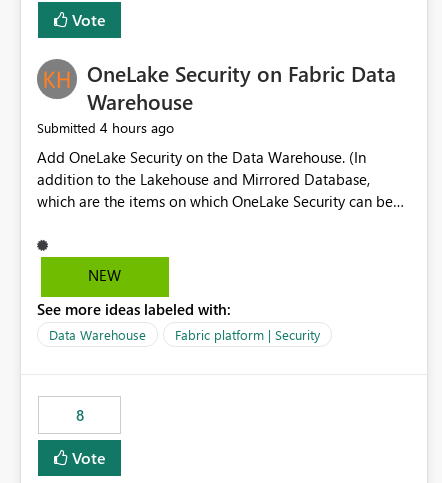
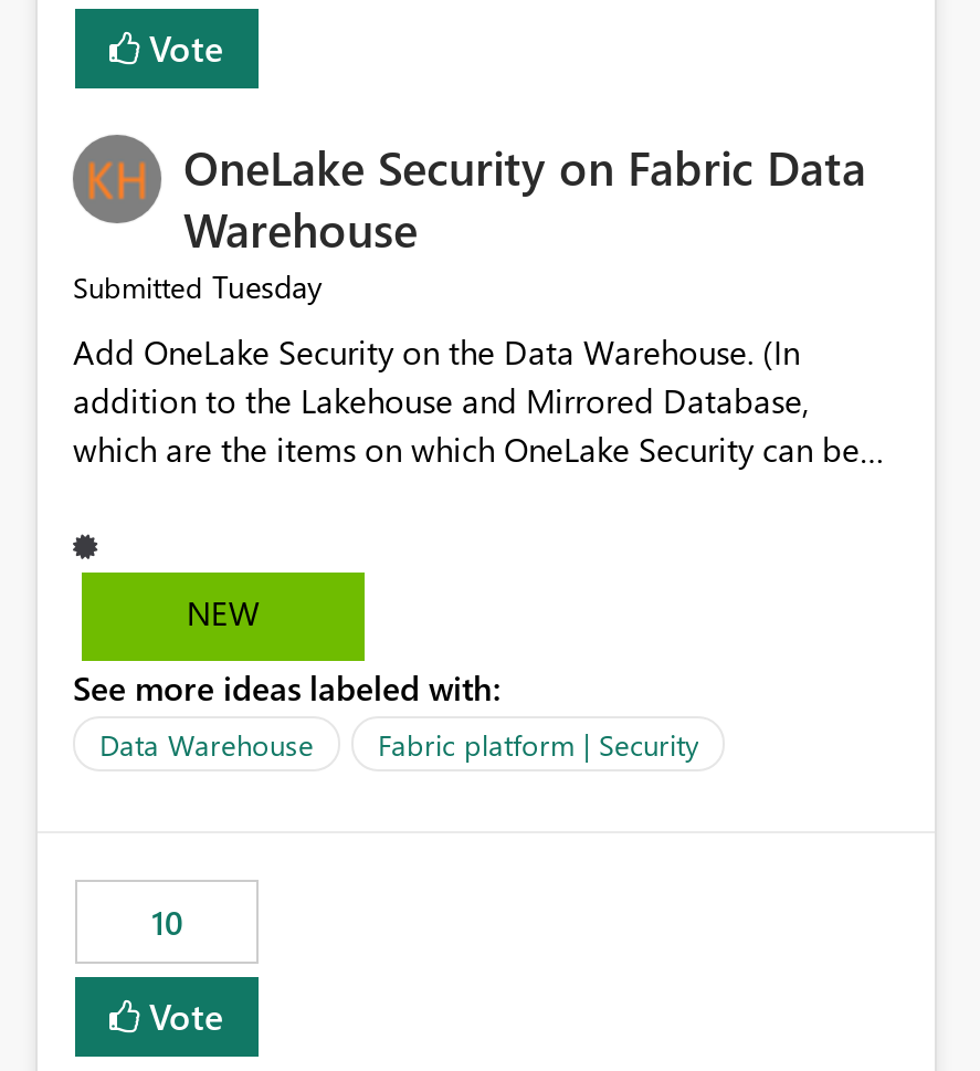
- Submitted 4 hours ago
+ Submitted Tuesday

- 8
+ 10
